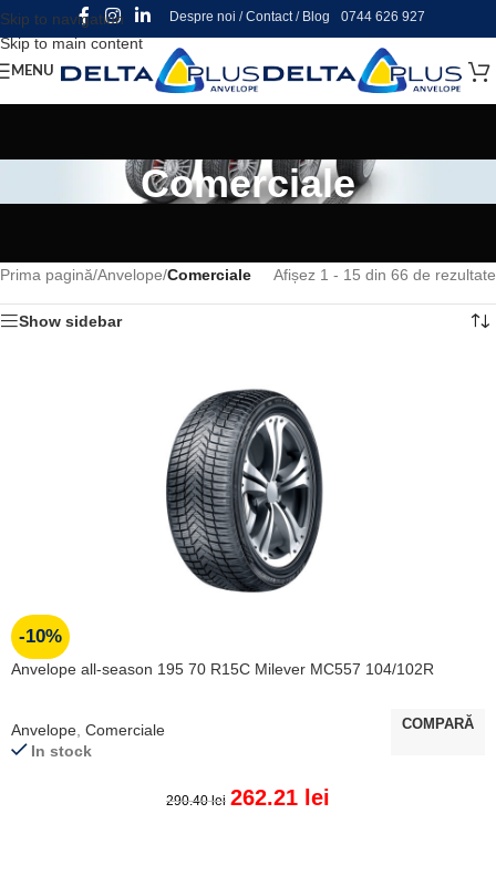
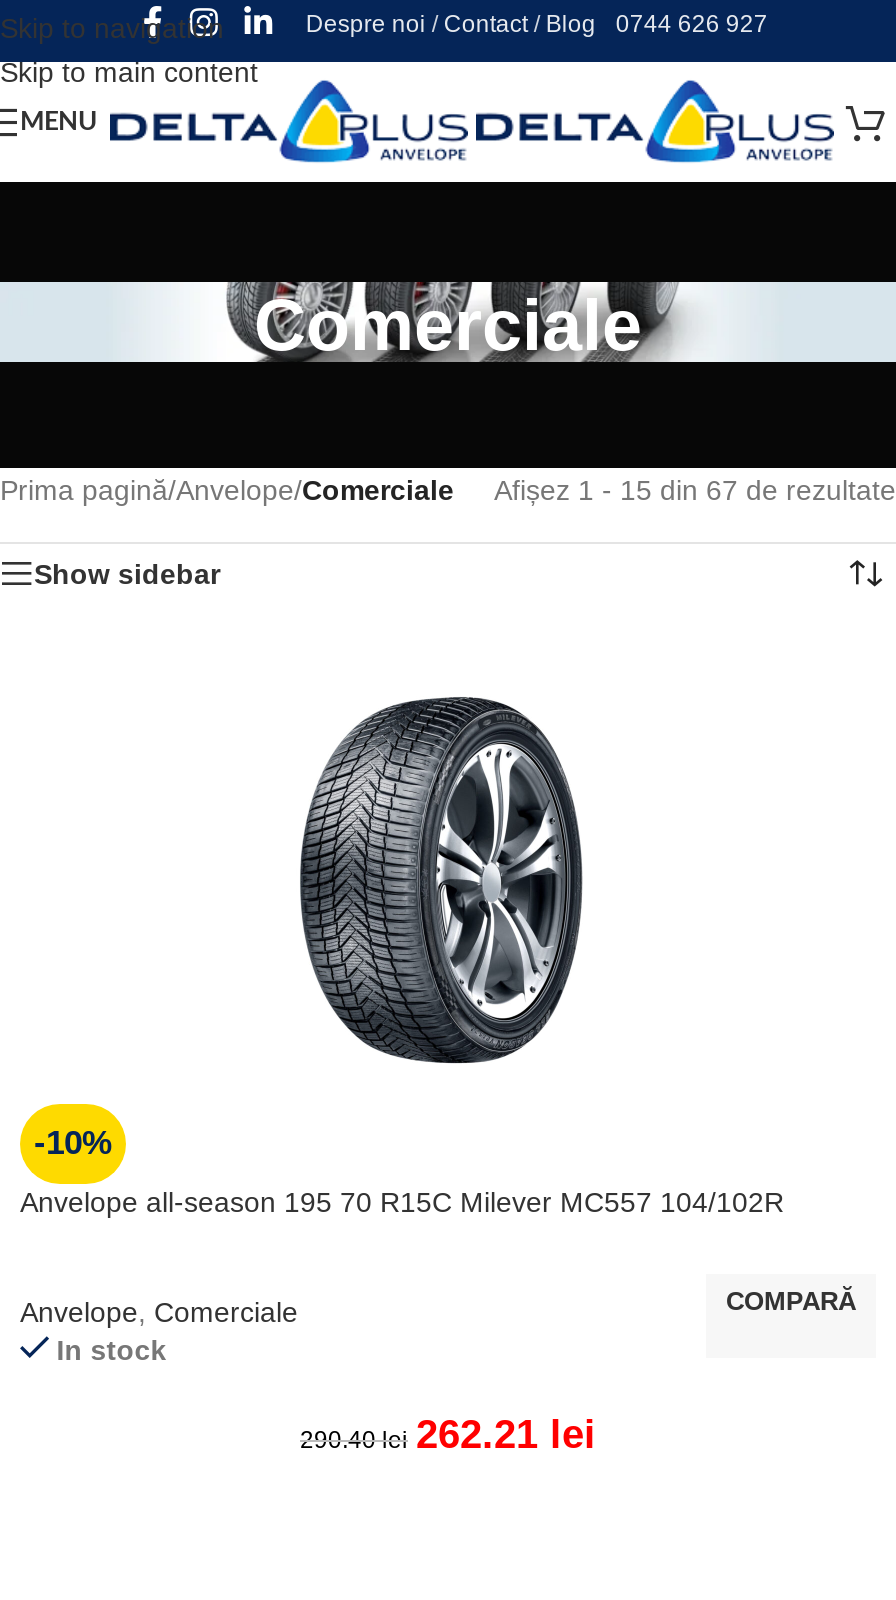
- Afișez 1 - 15 din 66 de rezultate
+ Afișez 1 - 15 din 67 de rezultate
